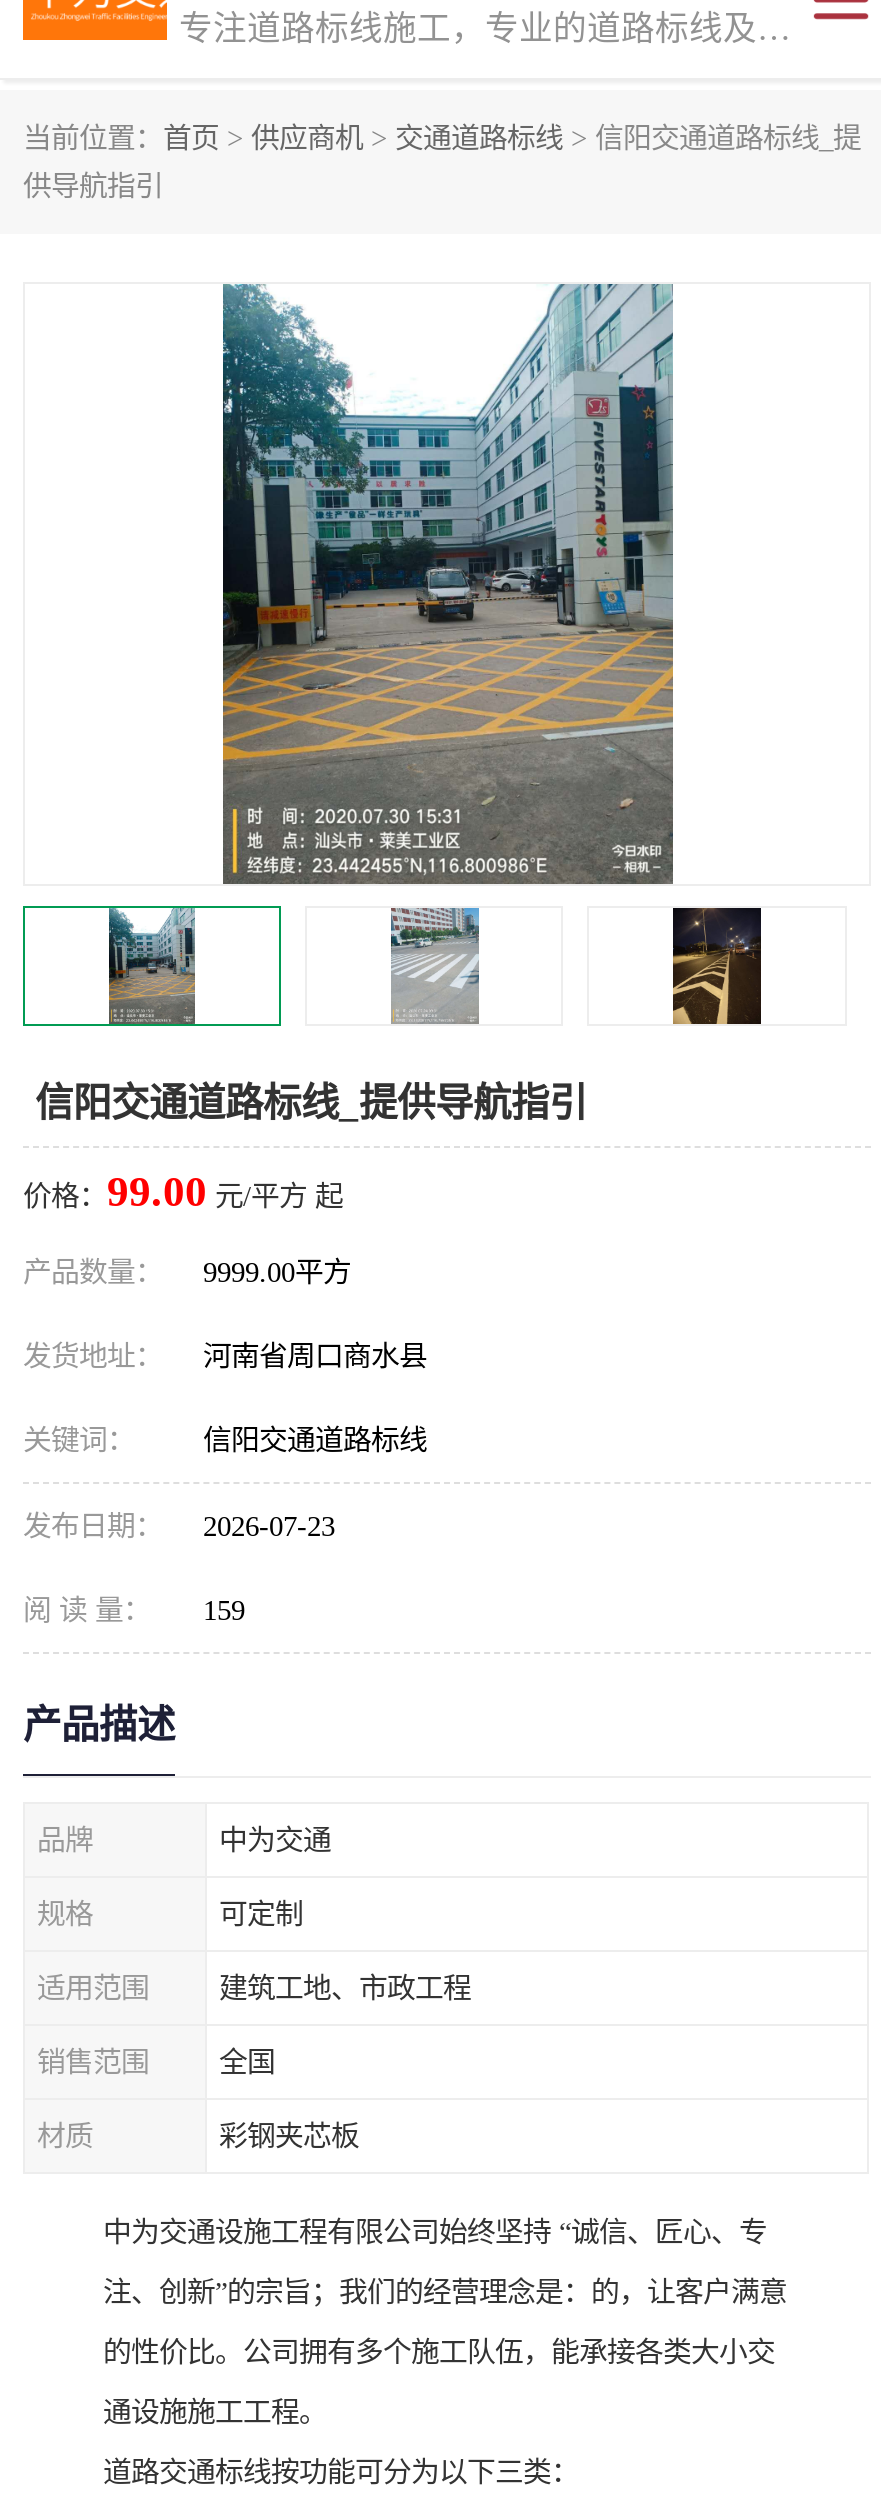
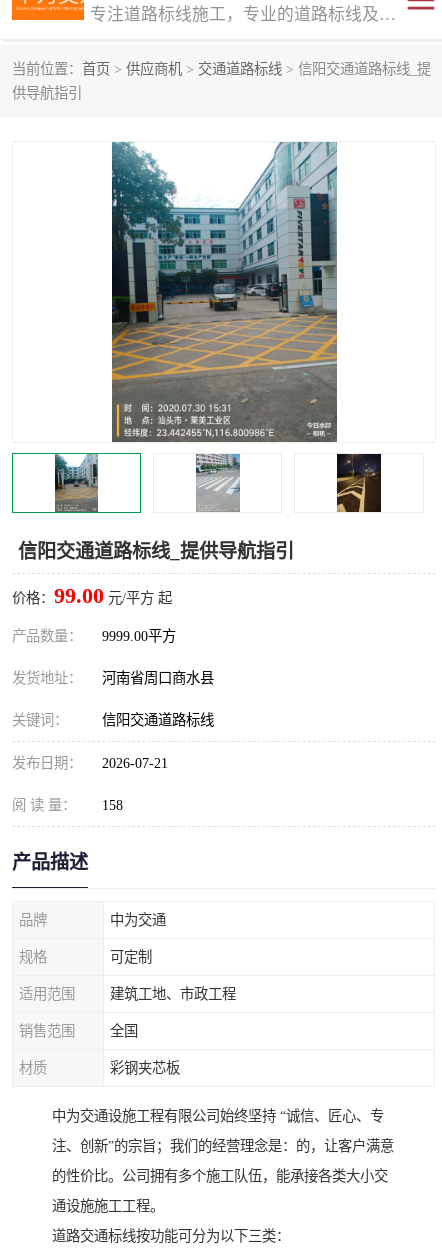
- 发布日期： 2026-07-23
+ 发布日期： 2026-07-21

- 阅 读 量： 159
+ 阅 读 量： 158
